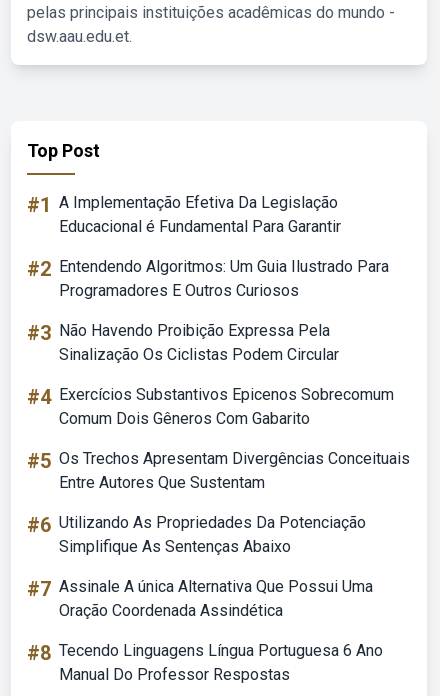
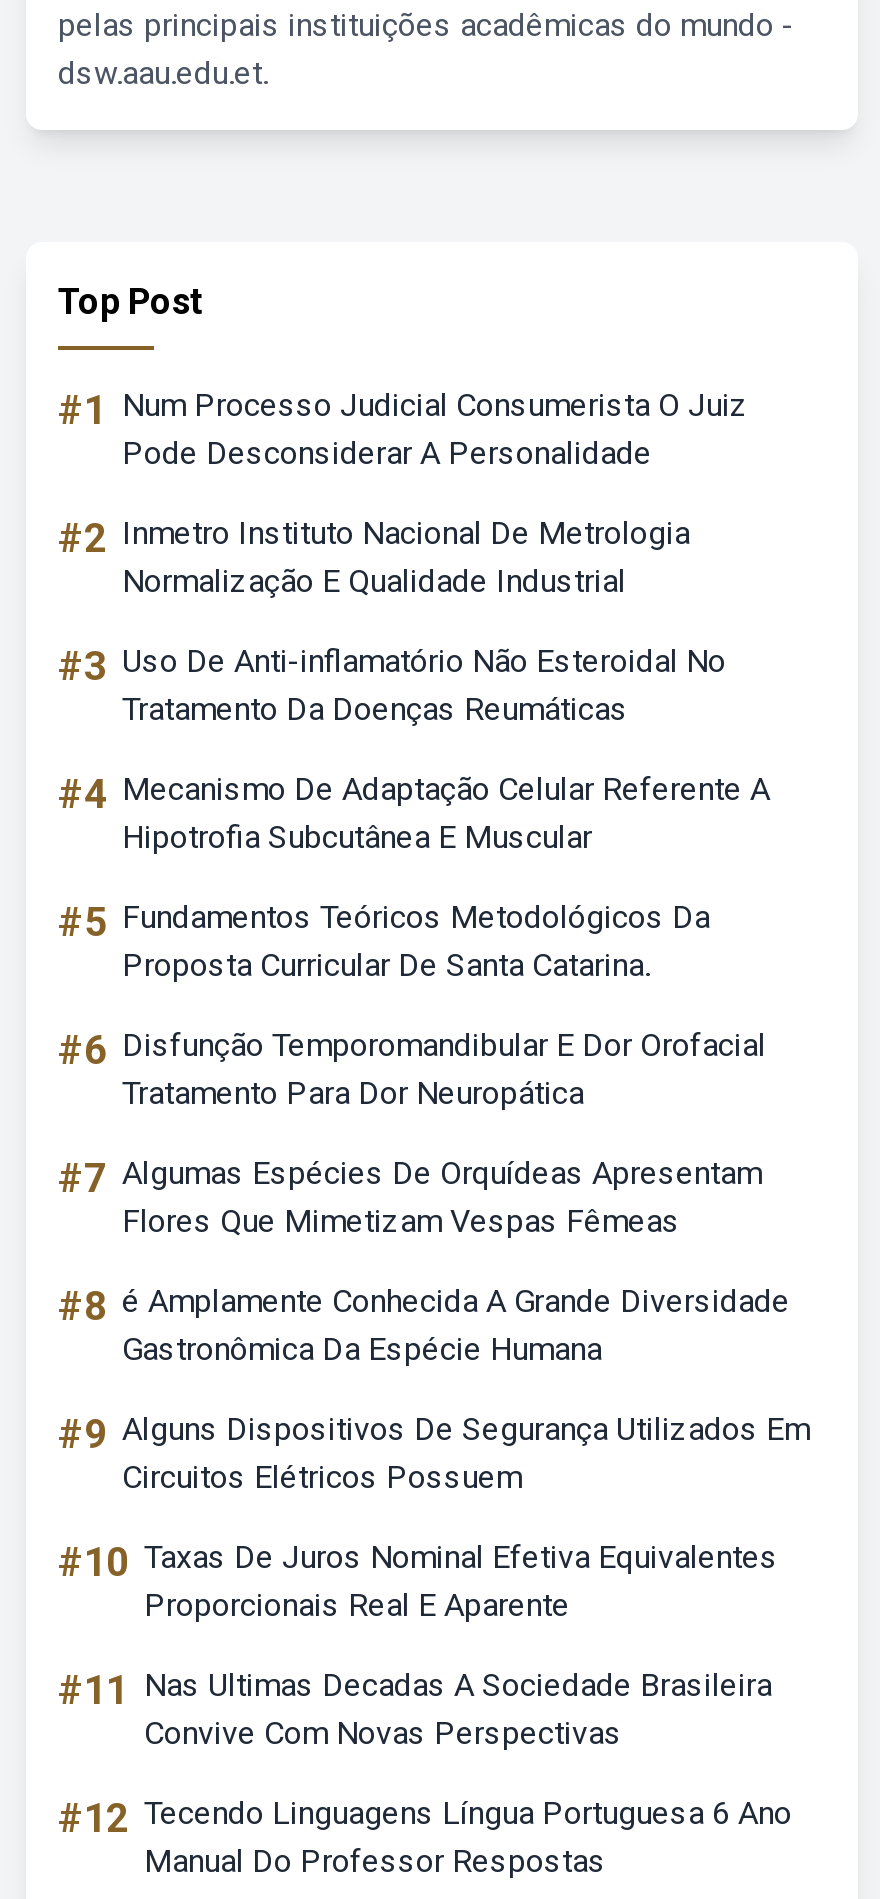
- #1 A Implementação Efetiva Da Legislação
- Educacional é Fundamental Para Garantir
- #2 Entendendo Algoritmos: Um Guia Ilustrado Para
- Programadores E Outros Curiosos
- #3 Não Havendo Proibição Expressa Pela
- Sinalização Os Ciclistas Podem Circular
- #4 Exercícios Substantivos Epicenos Sobrecomum
- Comum Dois Gêneros Com Gabarito
- #5 Os Trechos Apresentam Divergências Conceituais
- Entre Autores Que Sustentam
- #6 Utilizando As Propriedades Da Potenciação
- Simplifique As Sentenças Abaixo
- #7 Assinale A única Alternativa Que Possui Uma
- Oração Coordenada Assindética
- #8 Tecendo Linguagens Língua Portuguesa 6 Ano
+ #1 Num Processo Judicial Consumerista O Juiz
+ Pode Desconsiderar A Personalidade
+ #2 Inmetro Instituto Nacional De Metrologia
+ Normalização E Qualidade Industrial
+ #3 Uso De Anti-inflamatório Não Esteroidal No
+ Tratamento Da Doenças Reumáticas
+ #4 Mecanismo De Adaptação Celular Referente A
+ Hipotrofia Subcutânea E Muscular
+ #5 Fundamentos Teóricos Metodológicos Da
+ Proposta Curricular De Santa Catarina.
+ #6 Disfunção Temporomandibular E Dor Orofacial
+ Tratamento Para Dor Neuropática
+ #7 Algumas Espécies De Orquídeas Apresentam
+ Flores Que Mimetizam Vespas Fêmeas
+ #8 é Amplamente Conhecida A Grande Diversidade
+ Gastronômica Da Espécie Humana
+ #9 Alguns Dispositivos De Segurança Utilizados Em
+ Circuitos Elétricos Possuem
+ #10 Taxas De Juros Nominal Efetiva Equivalentes
+ Proporcionais Real E Aparente
+ #11 Nas Ultimas Decadas A Sociedade Brasileira
+ Convive Com Novas Perspectivas
+ #12 Tecendo Linguagens Língua Portuguesa 6 Ano
